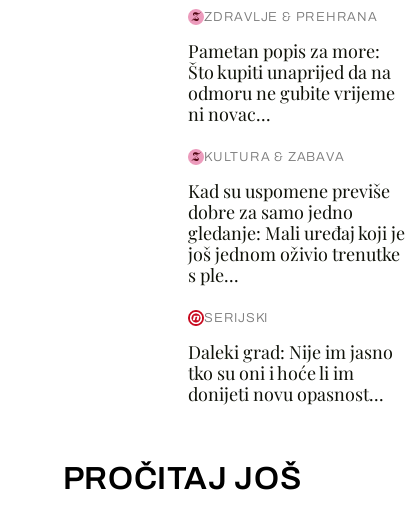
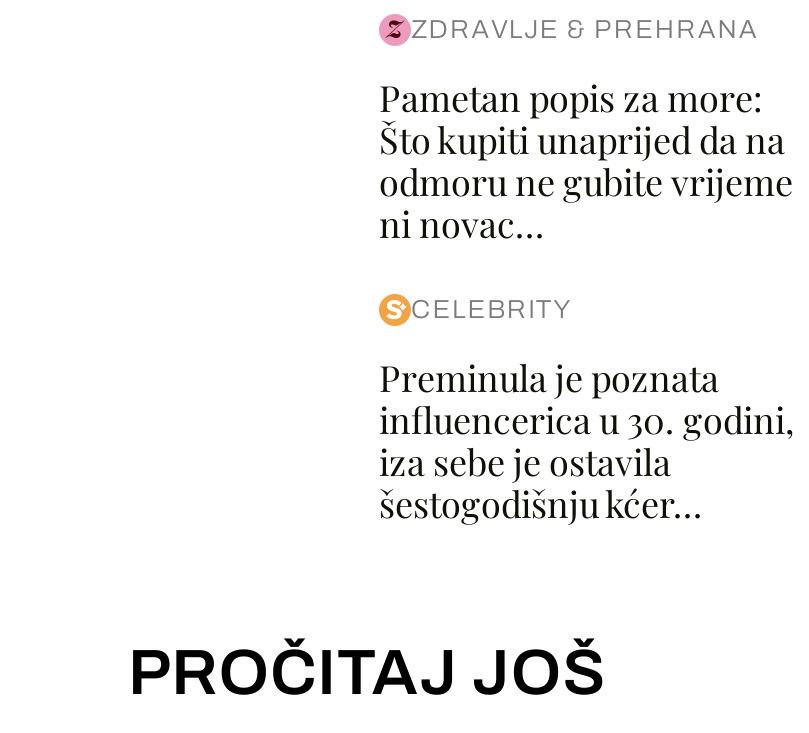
- KULTURA & ZABAVA
- Kad su uspomene previše
- dobre za samo jedno
- gledanje: Mali uređaj koji je
- još jednom oživio trenutke
- s ple...
- SERIJSKI
- Daleki grad: Nije im jasno
- tko su oni i hoće li im
- donijeti novu opasnost...
+ CELEBRITY
+ Preminula je poznata
+ influencerica u 30. godini,
+ iza sebe je ostavila
+ šestogodišnju kćer...
